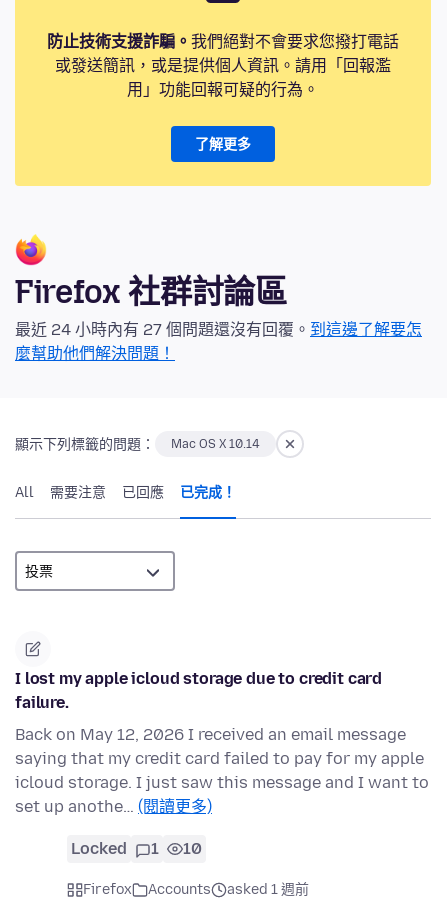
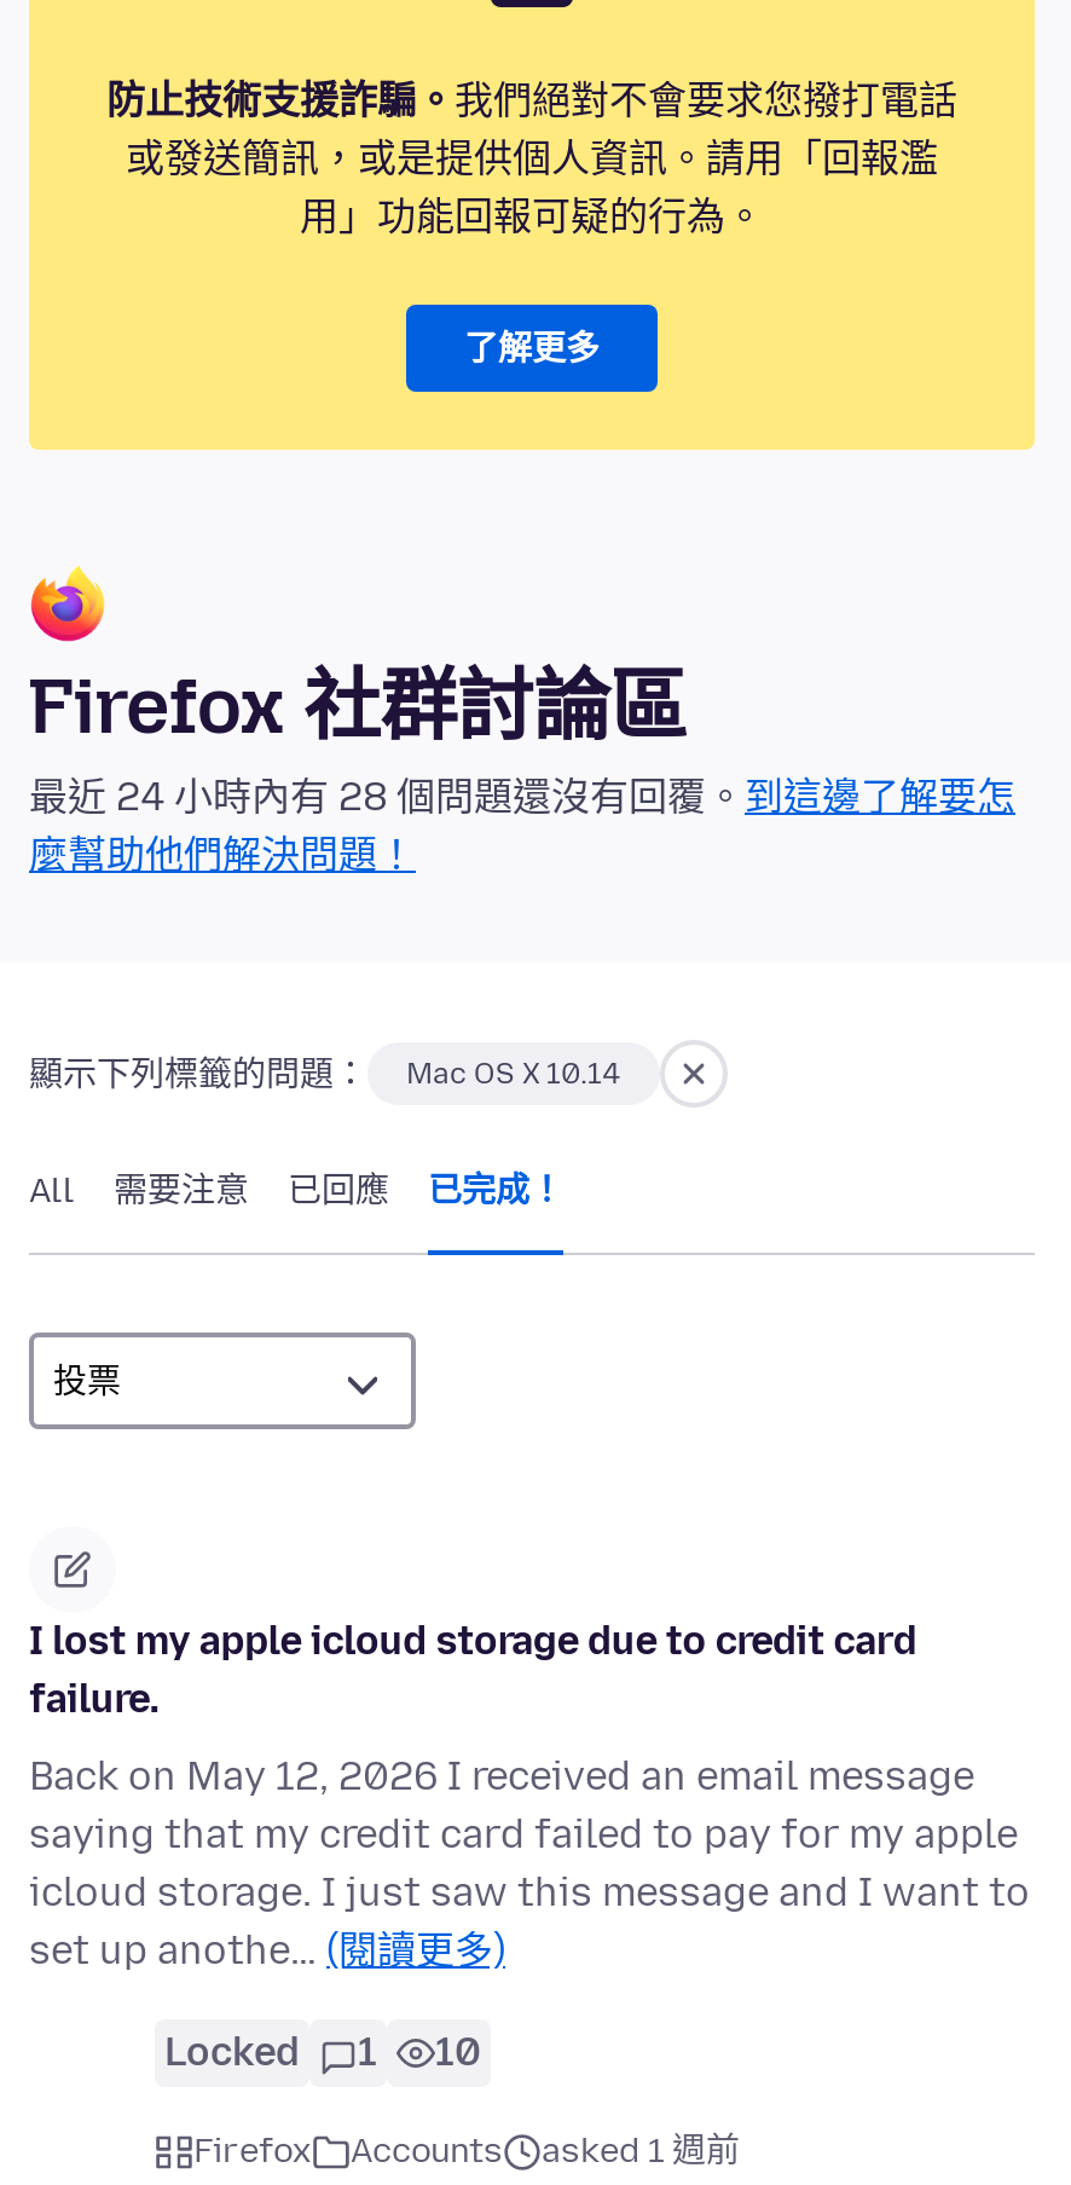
- 最近 24 小時內有 27 個問題還沒有回覆。到這邊了解要怎
+ 最近 24 小時內有 28 個問題還沒有回覆。到這邊了解要怎
